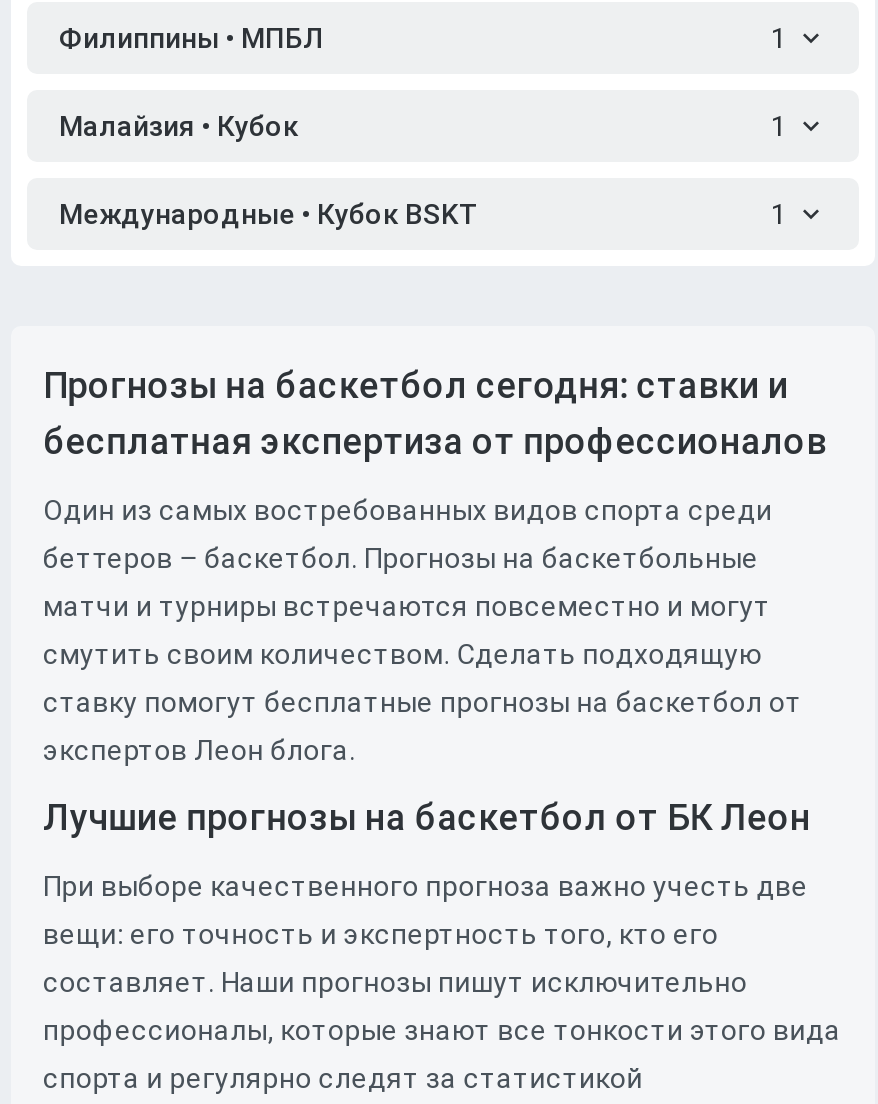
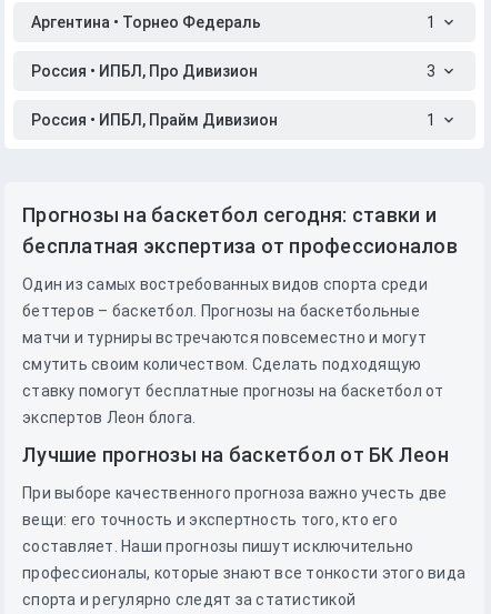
- Филиппины • МПБЛ
+ Аргентина • Торнео Федераль

- Малайзия • Кубок
- 1
+ Россия • ИПБЛ, Про Дивизион
+ 3

- Международные • Кубок BSKT
+ Россия • ИПБЛ, Прайм Дивизион
